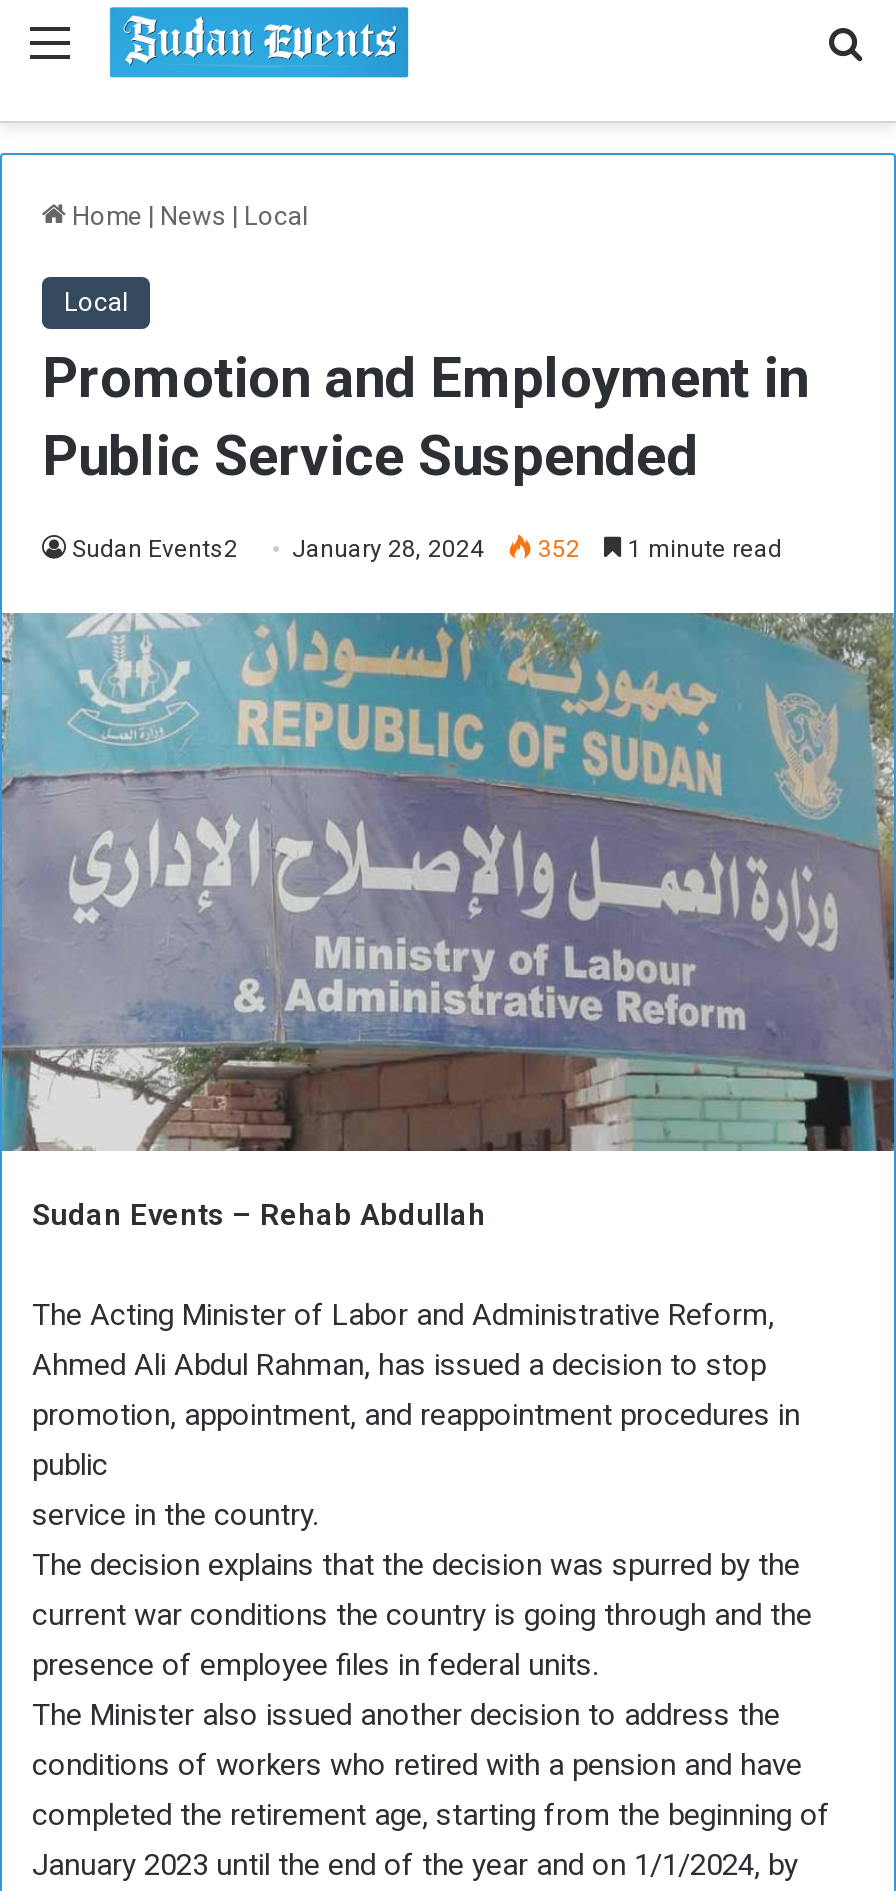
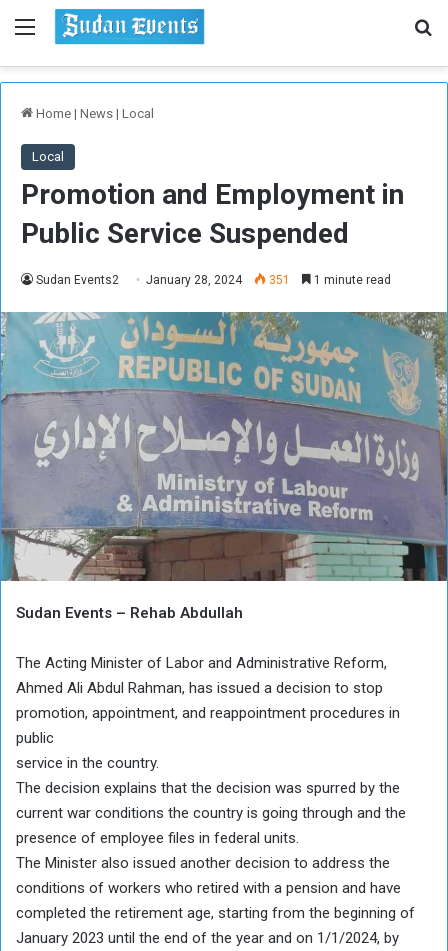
- Sudan Events2 January 28, 2024 352 1 minute read
+ Sudan Events2 January 28, 2024 351 1 minute read
